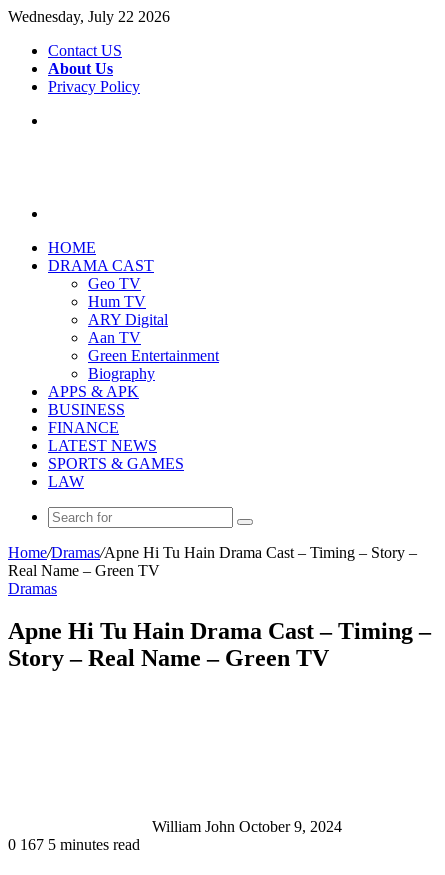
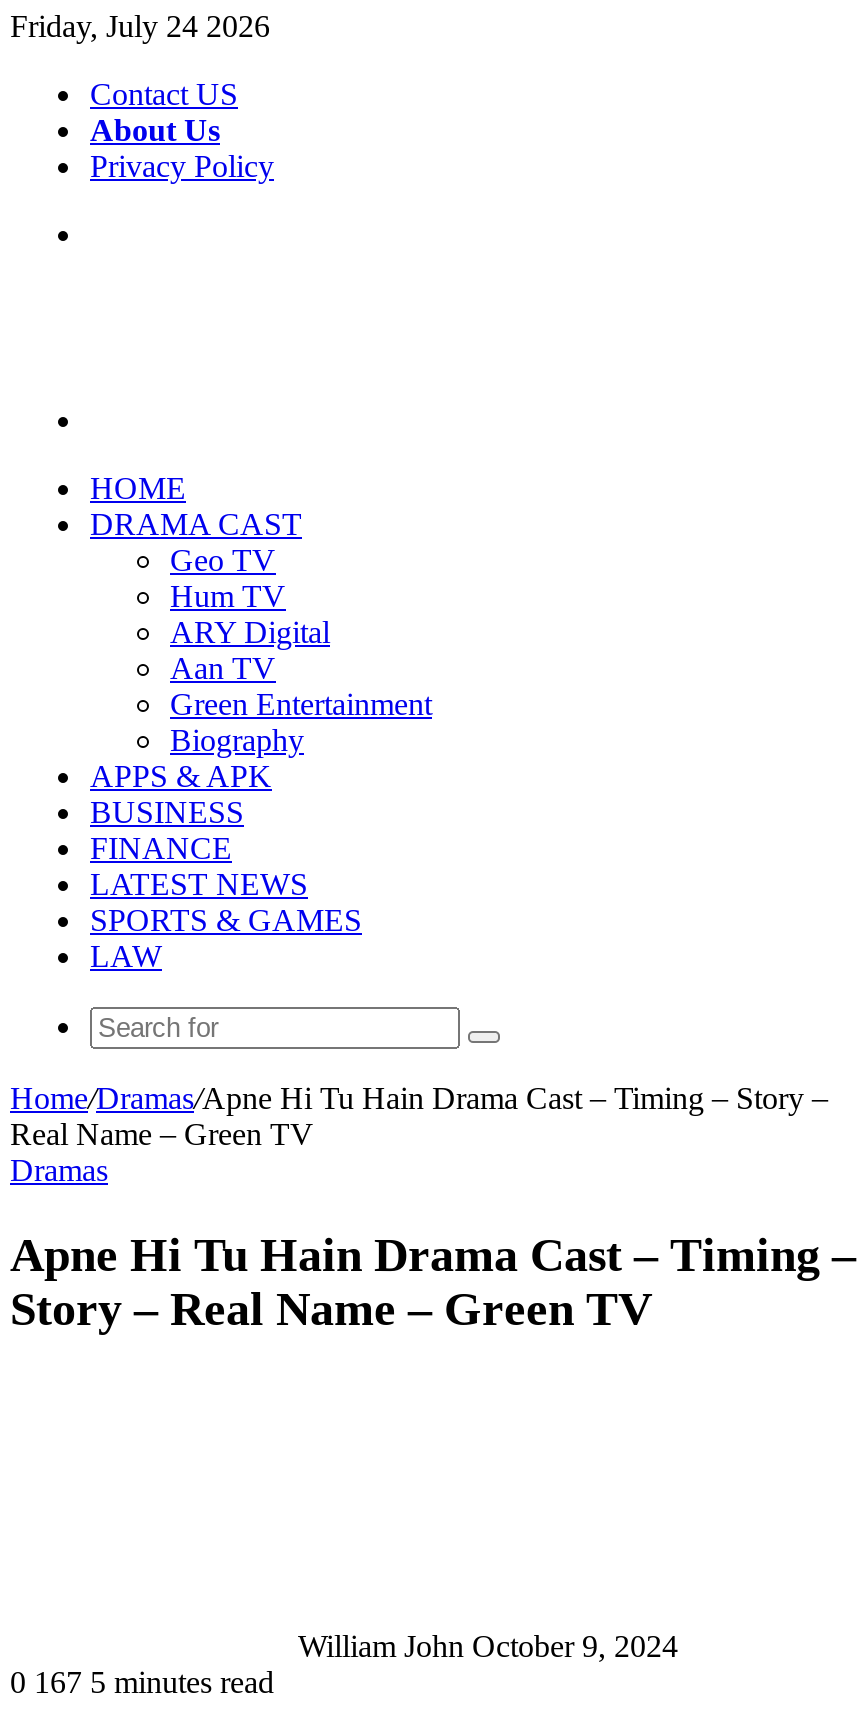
- Wednesday, July 22 2026
+ Friday, July 24 2026
